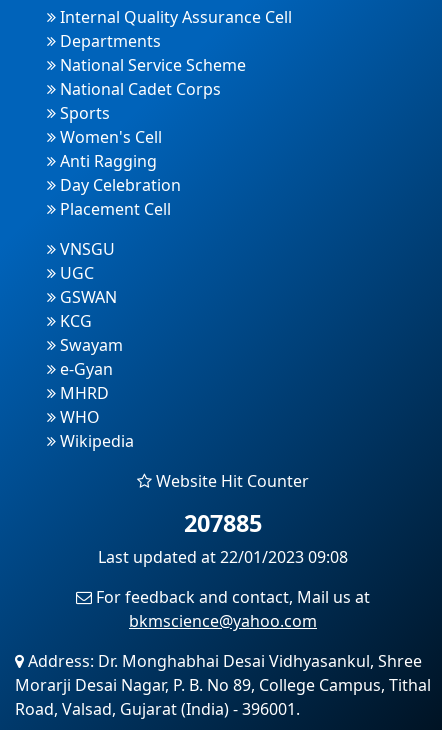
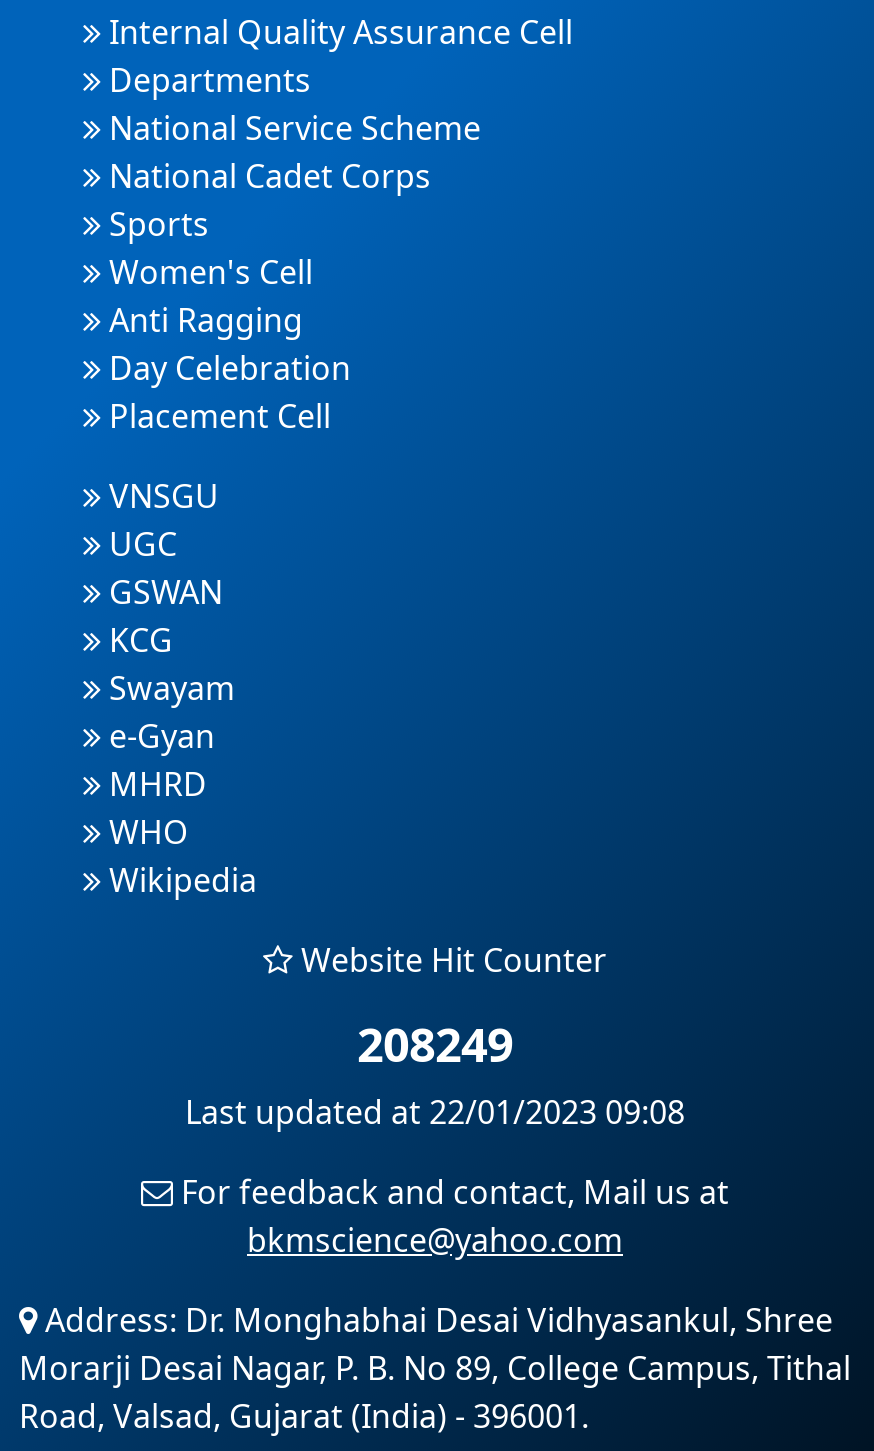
- 207885
+ 208249
